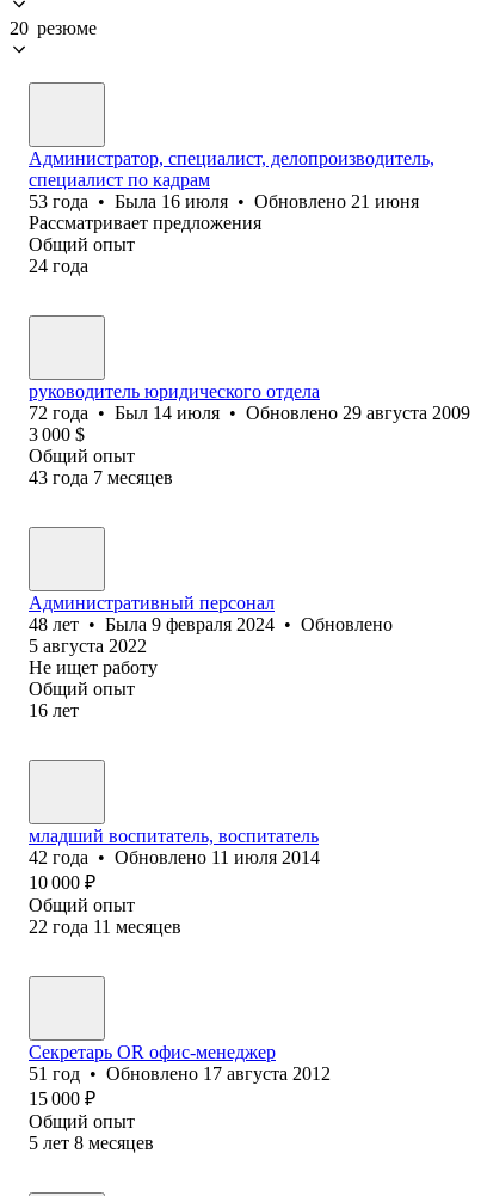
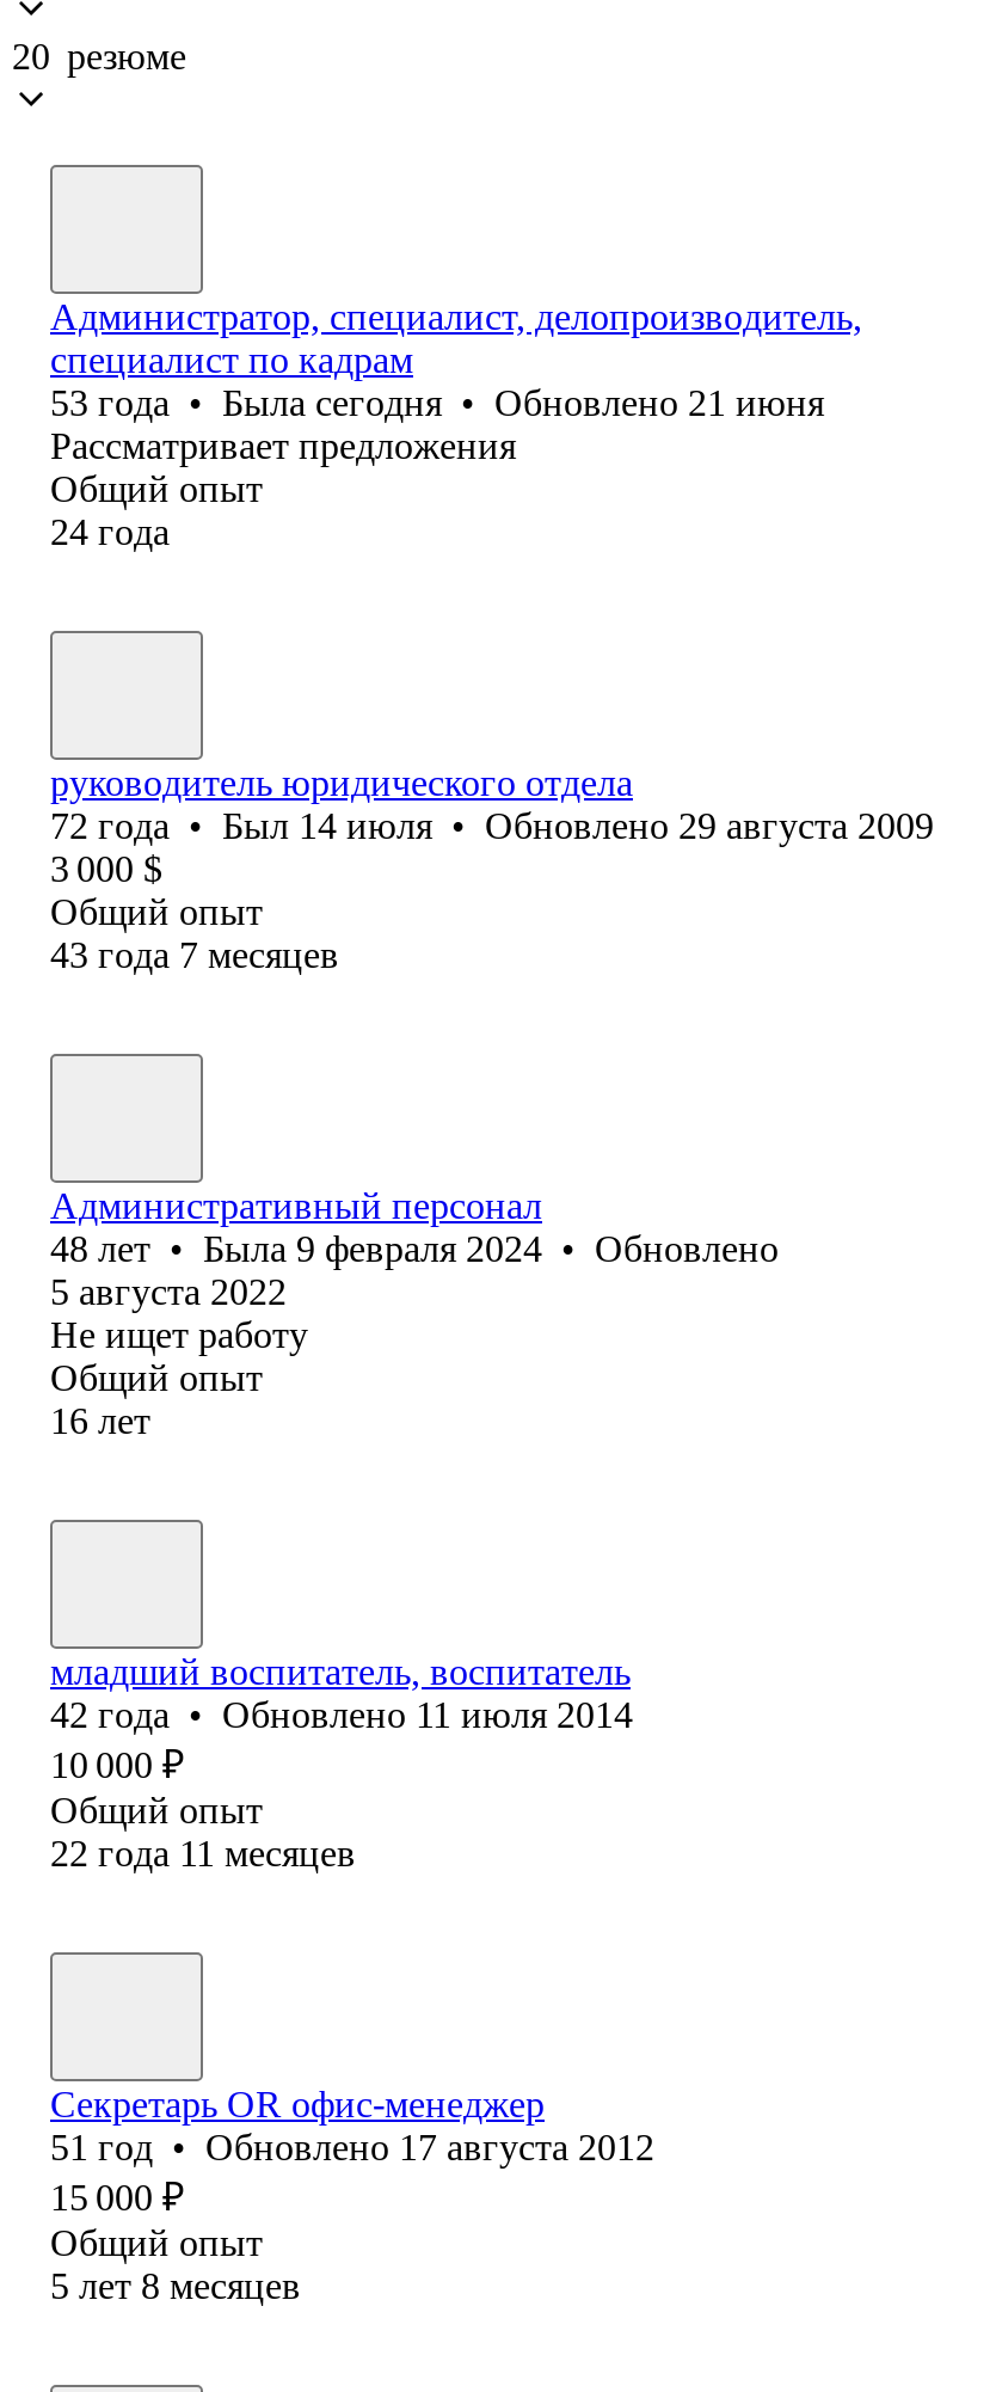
- 53 года • Была 16 июля • Обновлено 21 июня
+ 53 года • Была сегодня • Обновлено 21 июня
